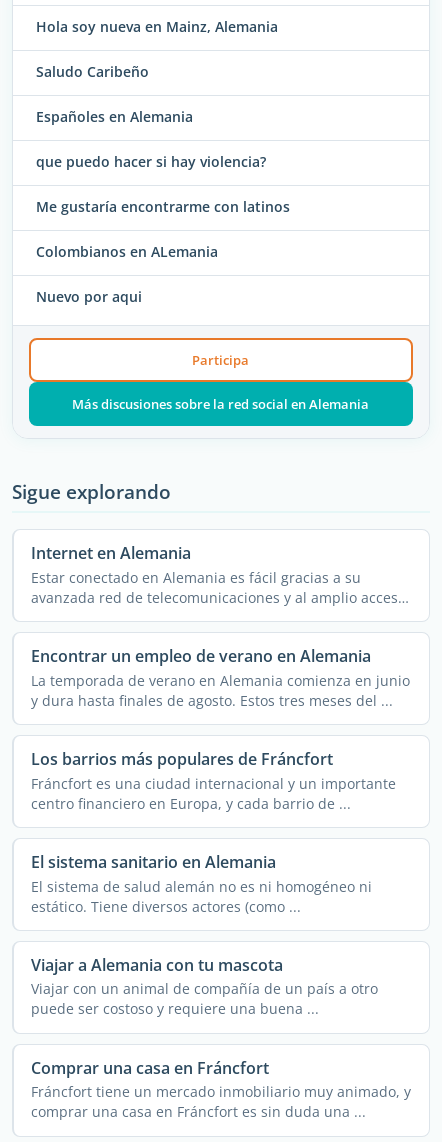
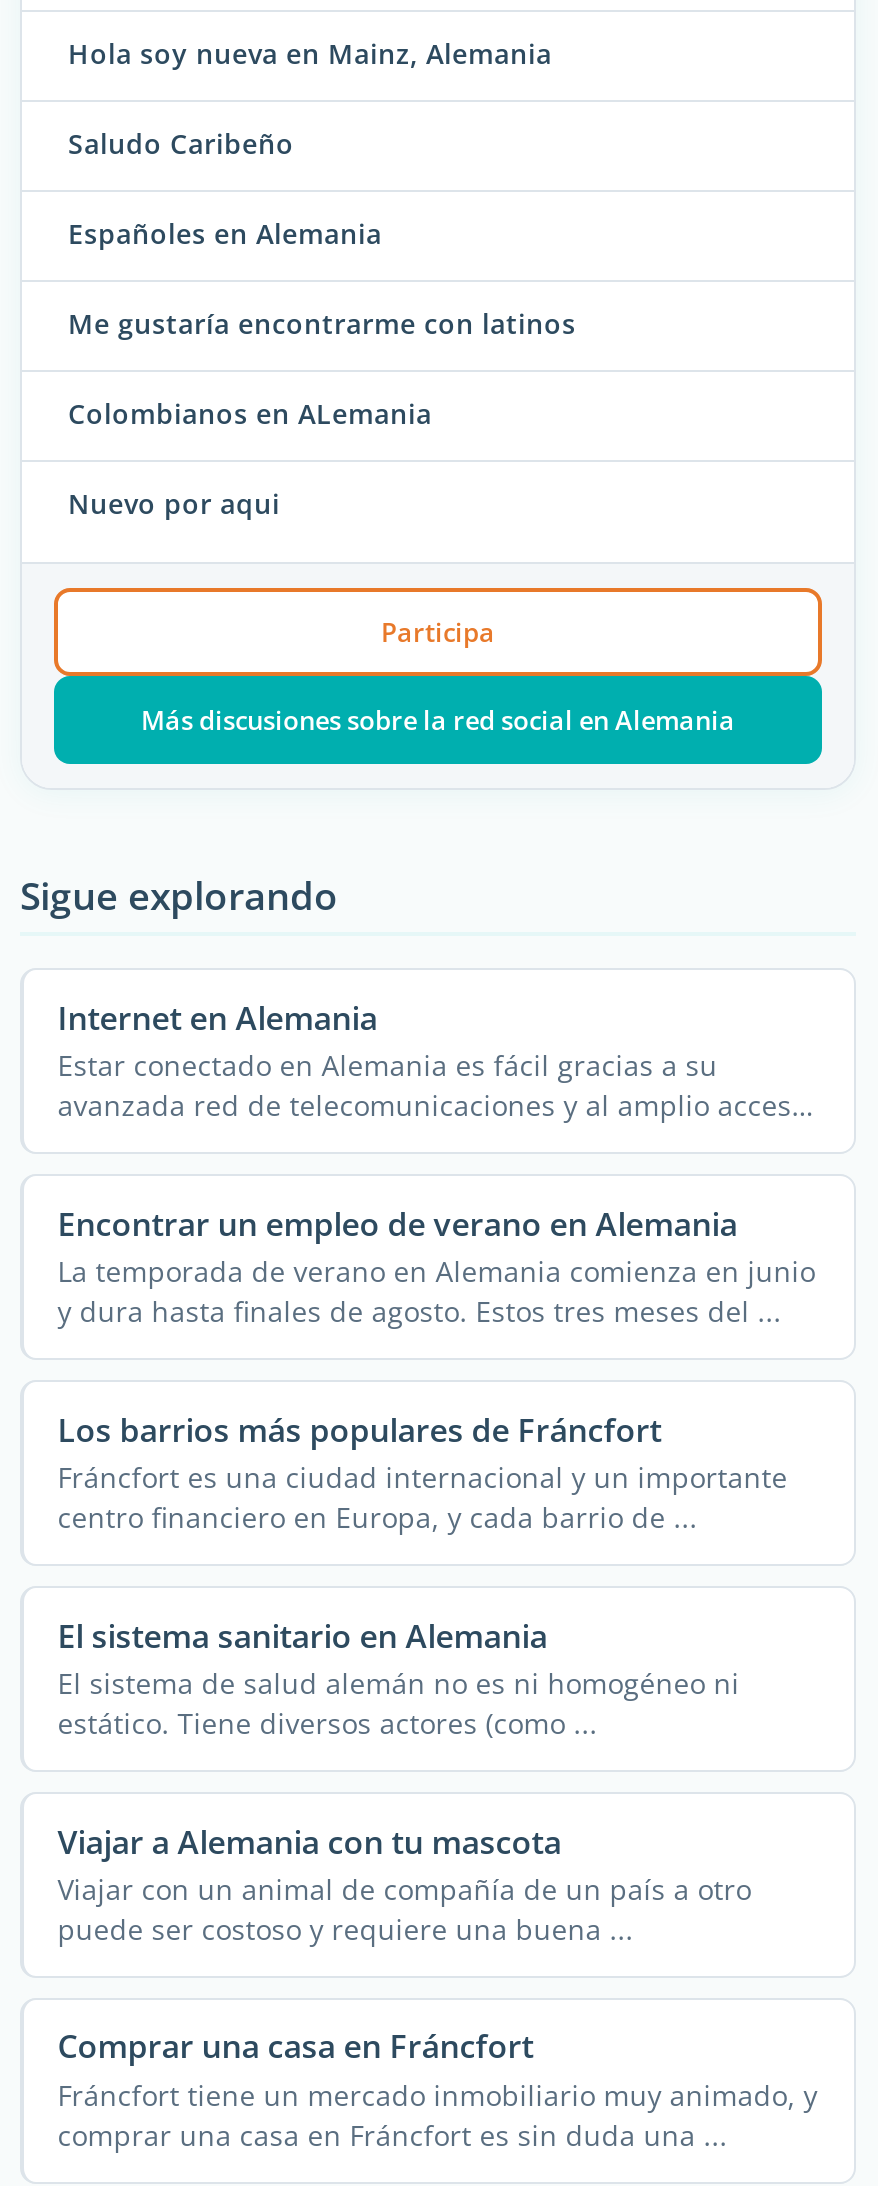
- que puedo hacer si hay violencia?
